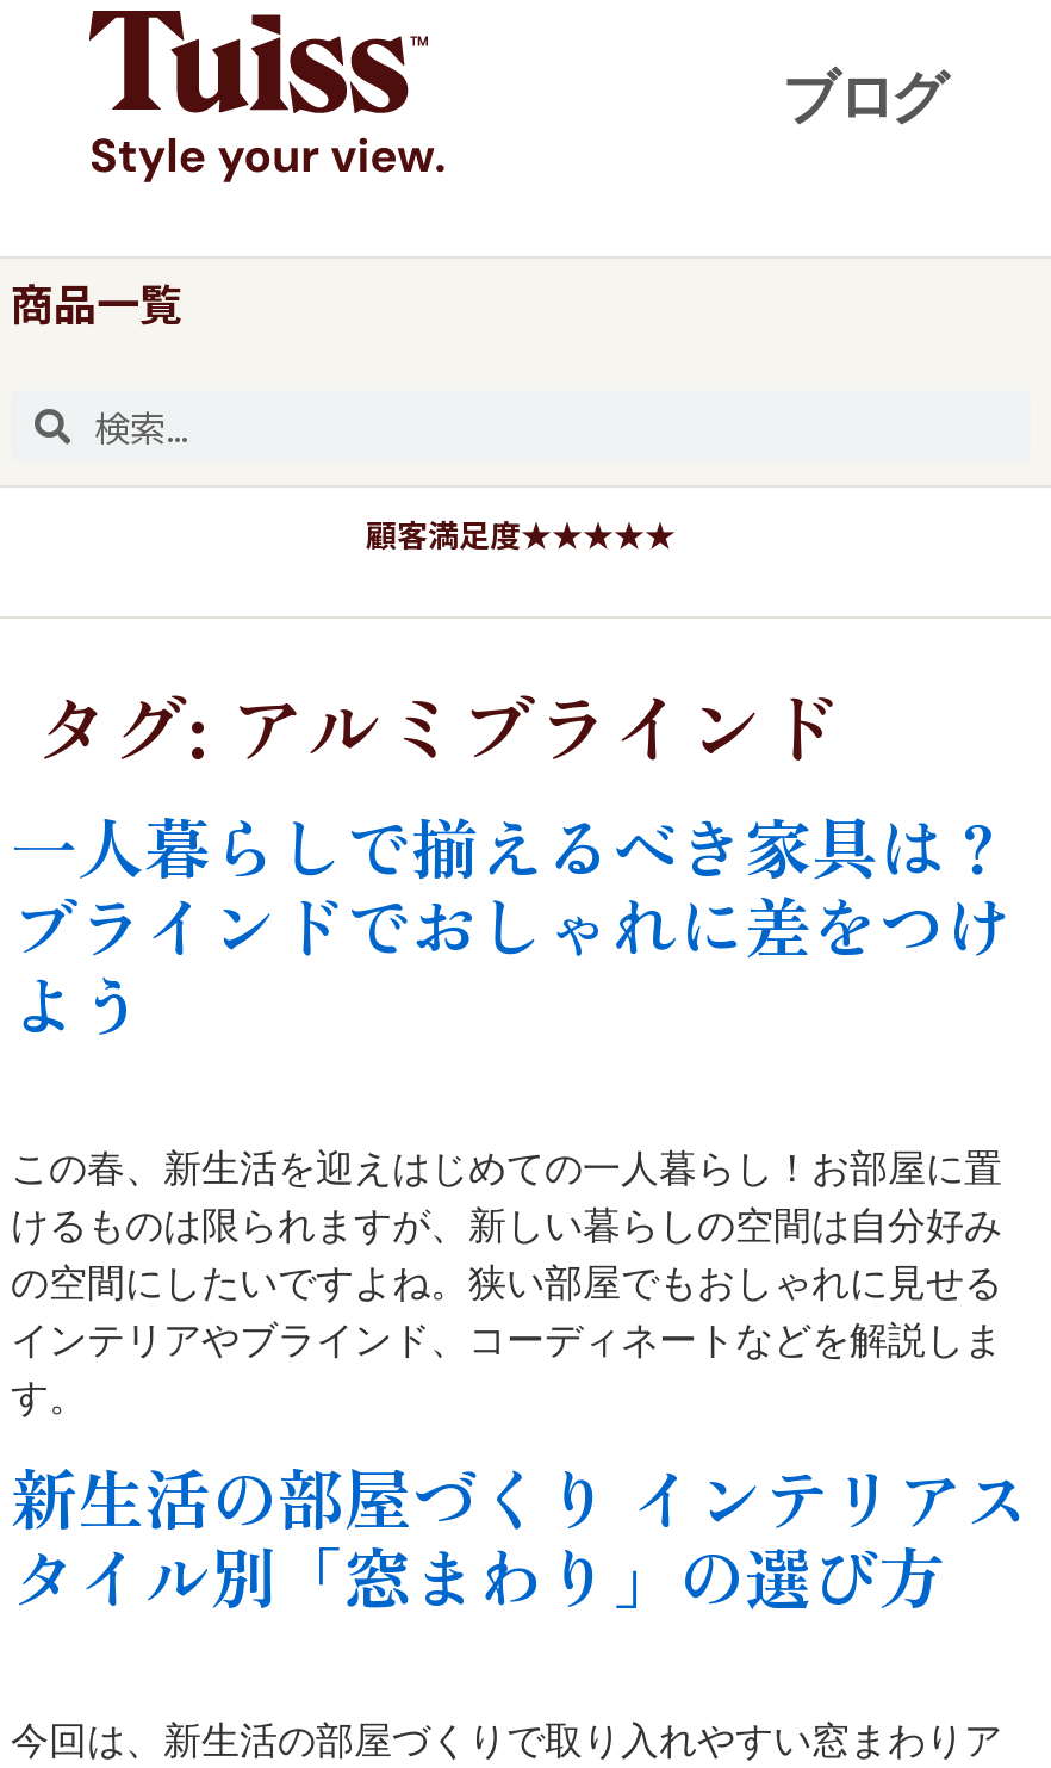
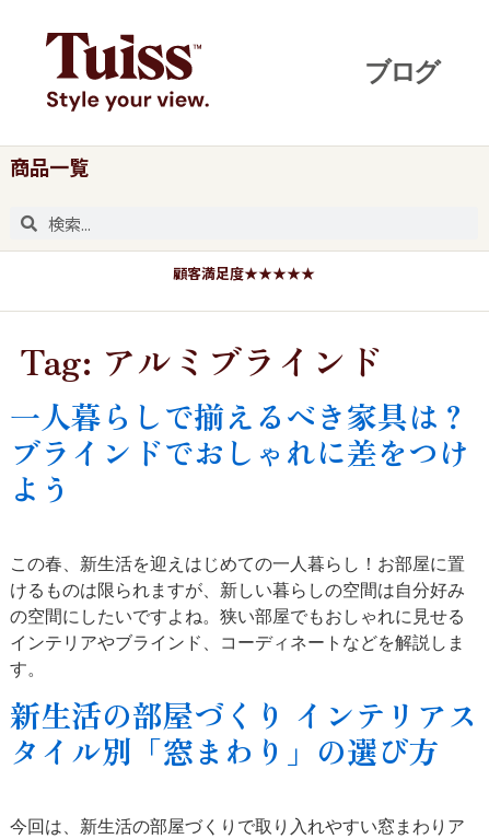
- タグ:アルミブラインド
+ Tag:アルミブラインド
